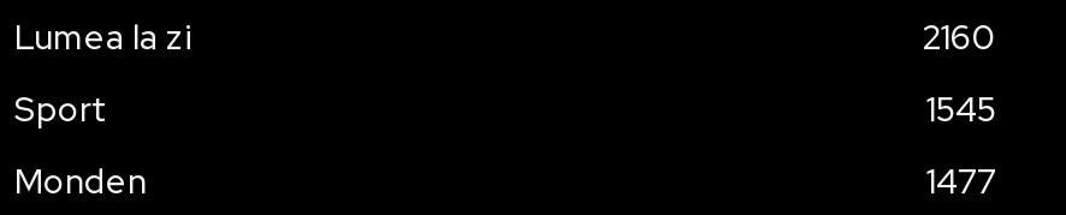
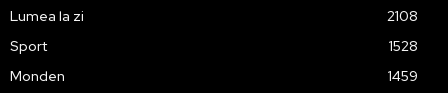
- 2160
+ 2108

- 1545
+ 1528

- 1477
+ 1459
